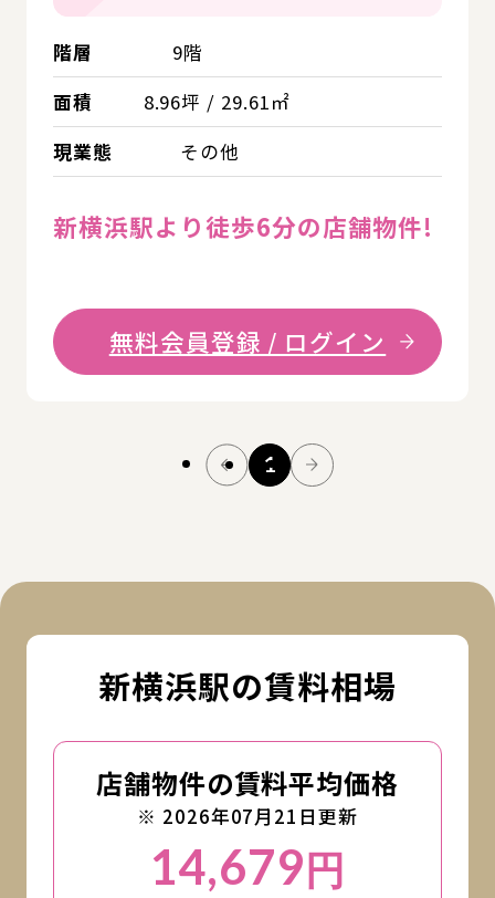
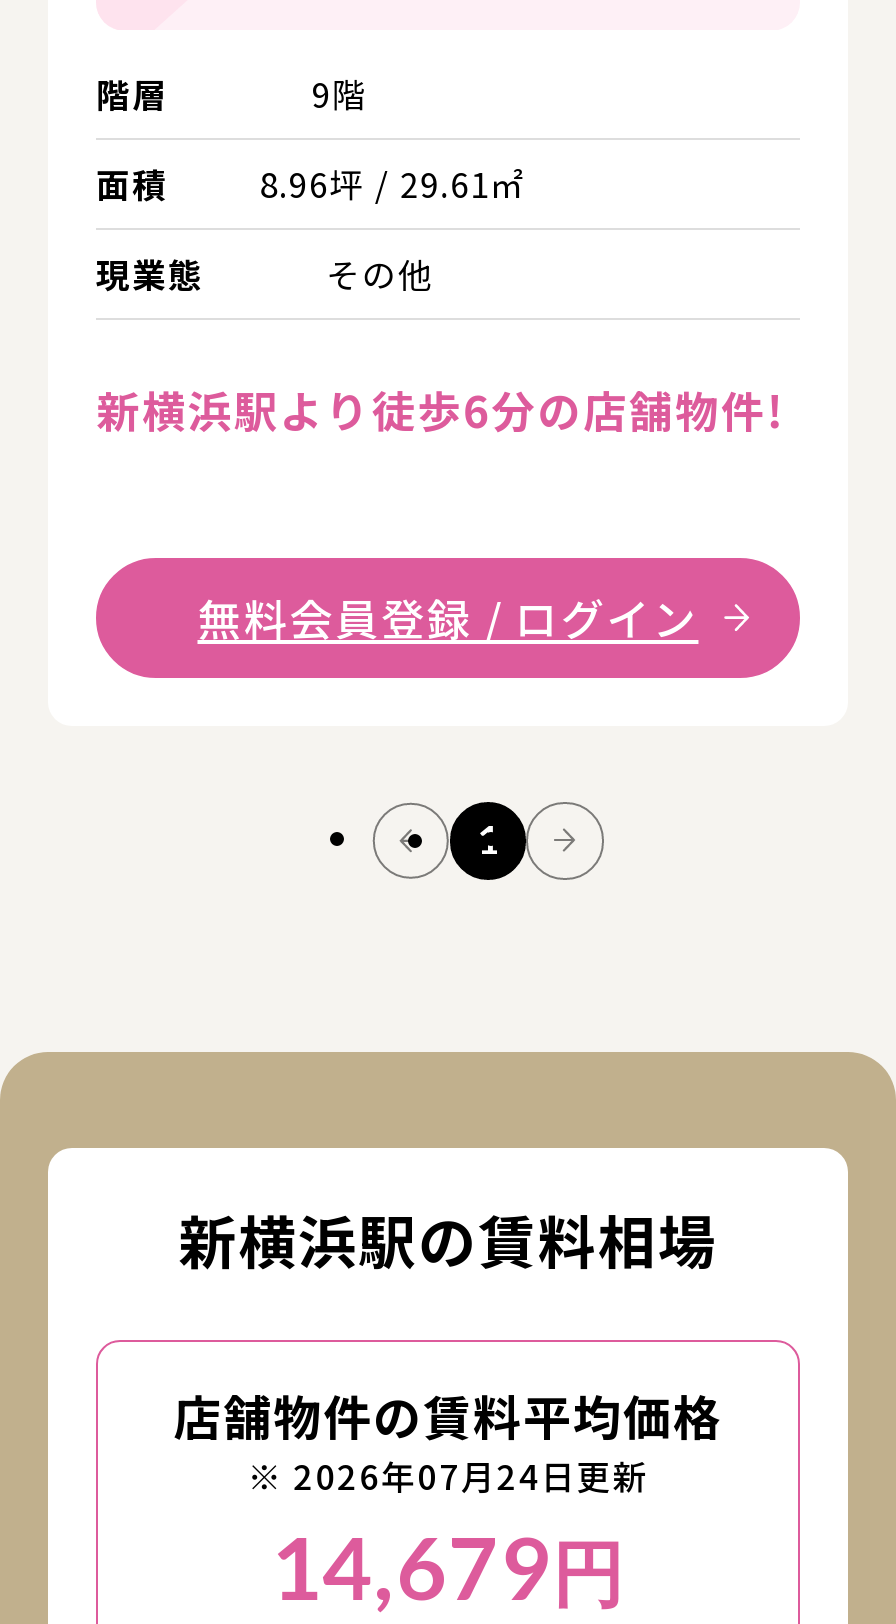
- ※ 2026年07月21日更新
+ ※ 2026年07月24日更新
